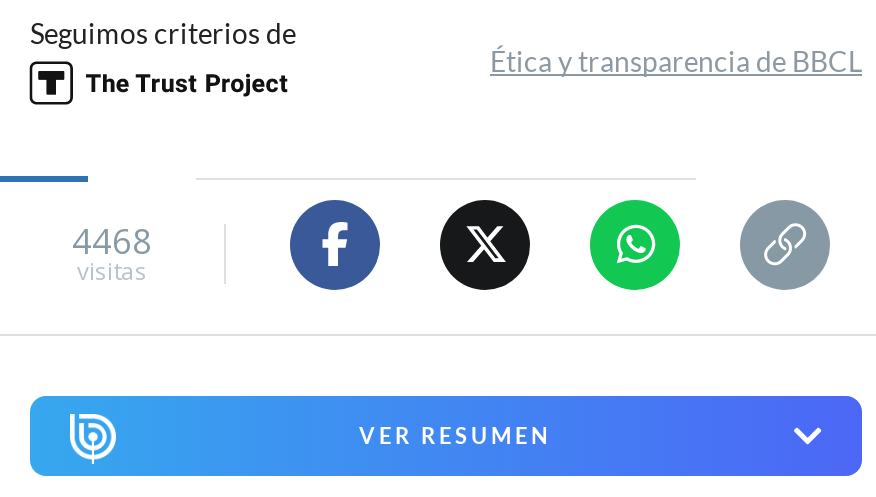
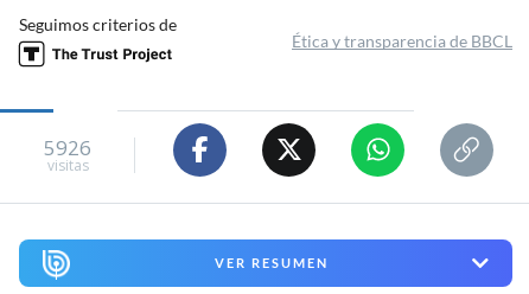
- 4468
+ 5926
